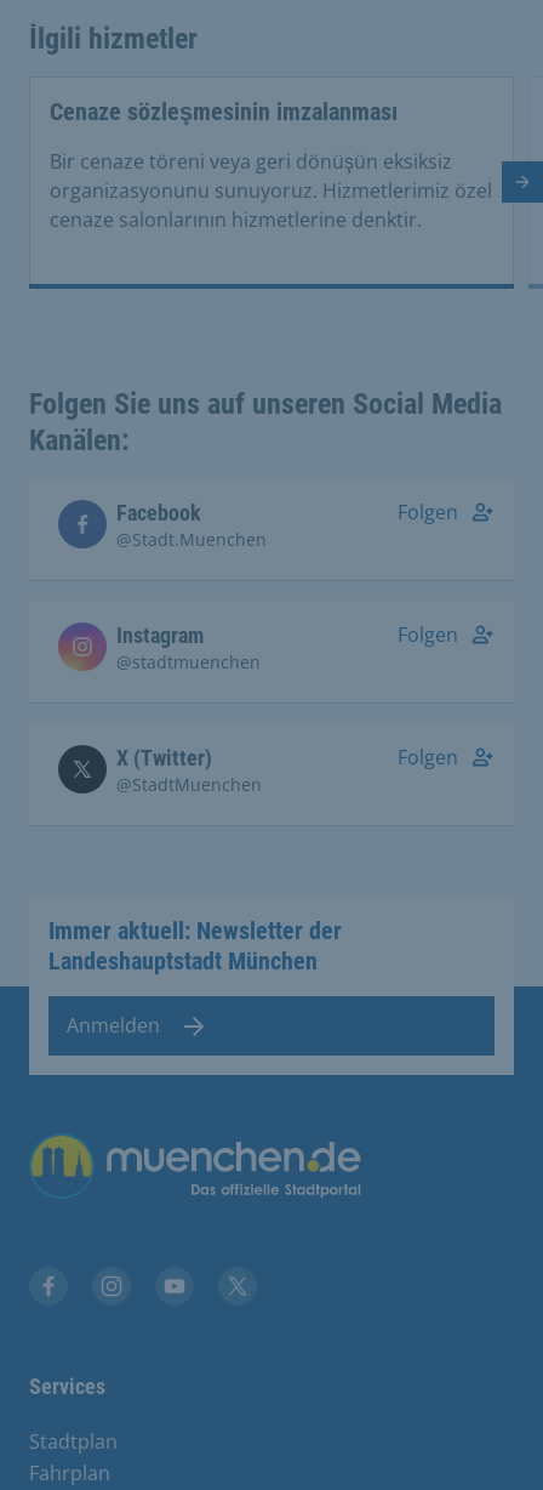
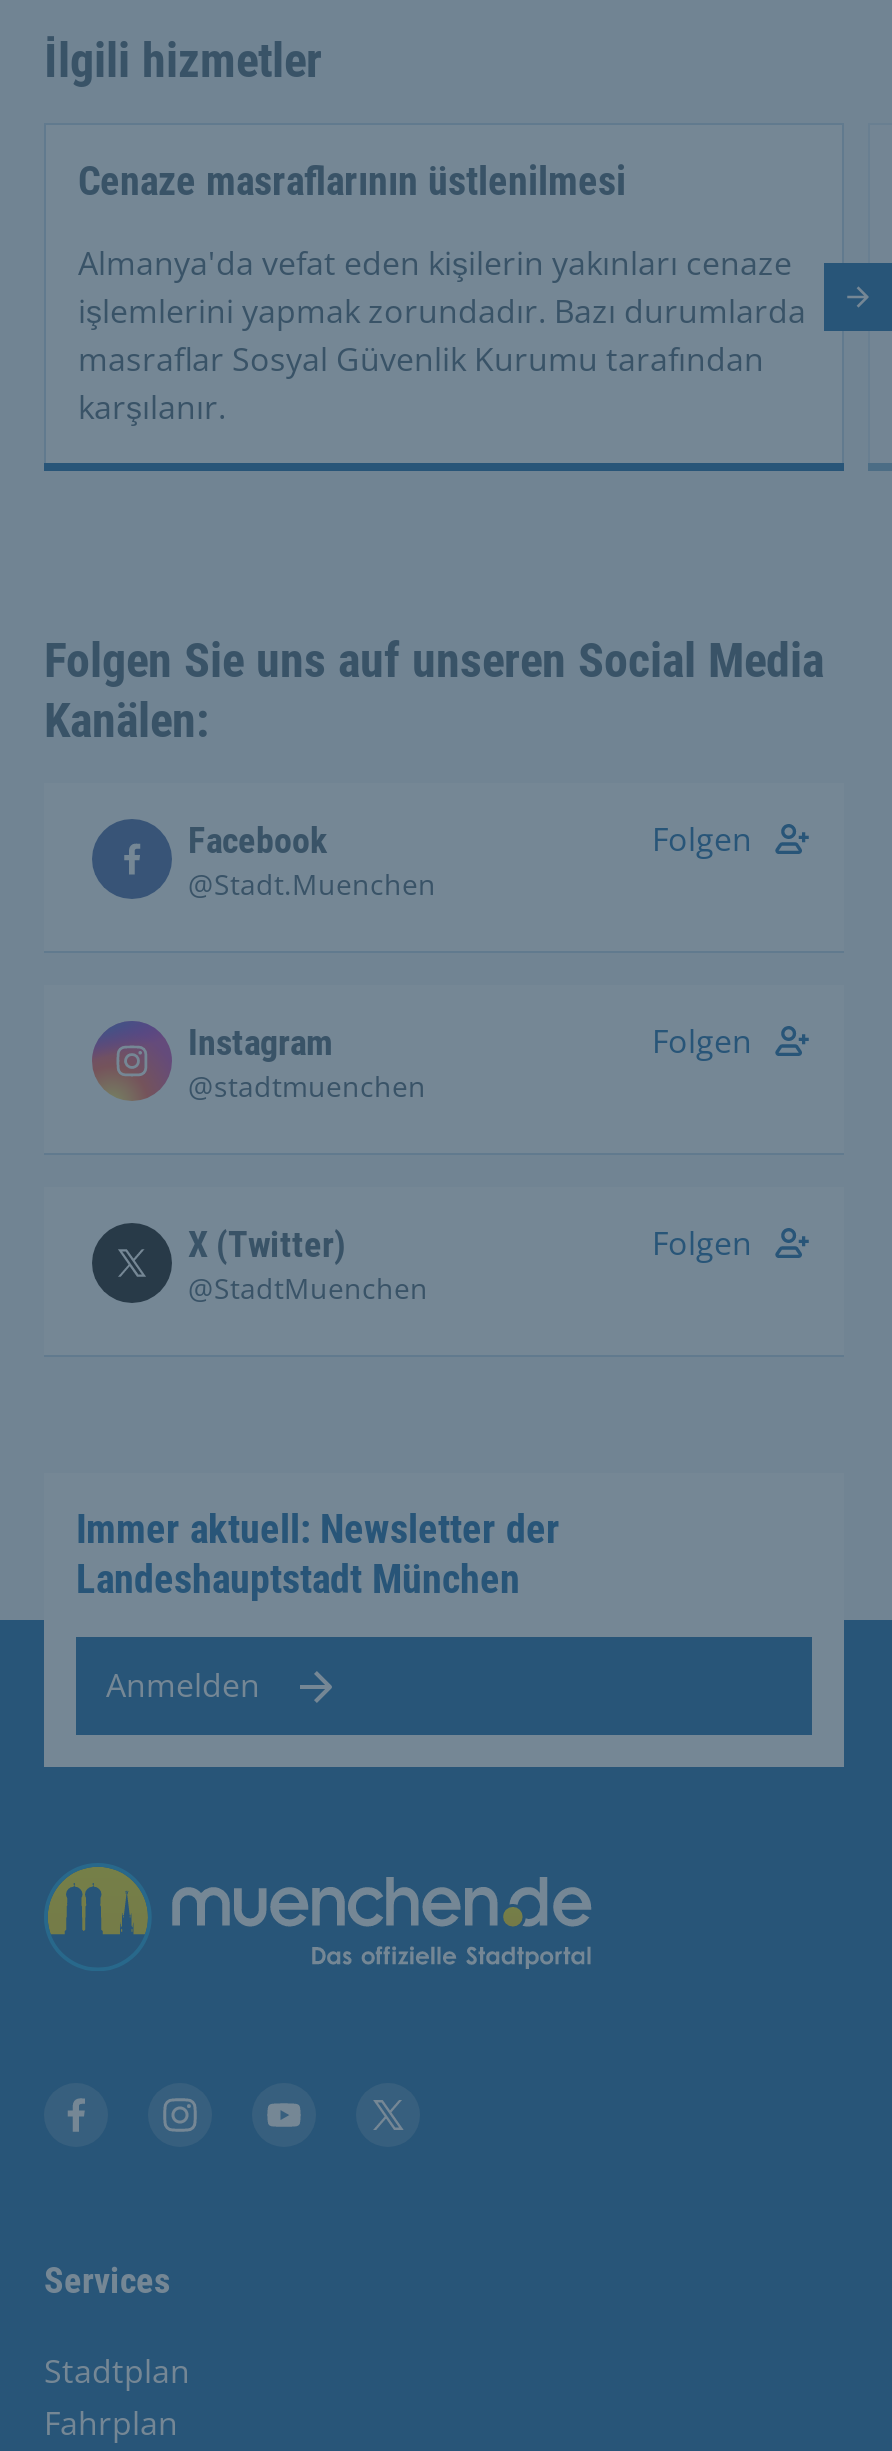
- Cenaze sözleşmesinin imzalanması
+ Cenaze masraflarının üstlenilmesi

- Bir cenaze töreni veya geri dönüşün eksiksiz
- organizasyonunu sunuyoruz. Hizmetlerimiz özel
- cenaze salonlarının hizmetlerine denktir.
+ Almanya'da vefat eden kişilerin yakınları cenaze
+ işlemlerini yapmak zorundadır. Bazı durumlarda
+ masraflar Sosyal Güvenlik Kurumu tarafından
+ karşılanır.
